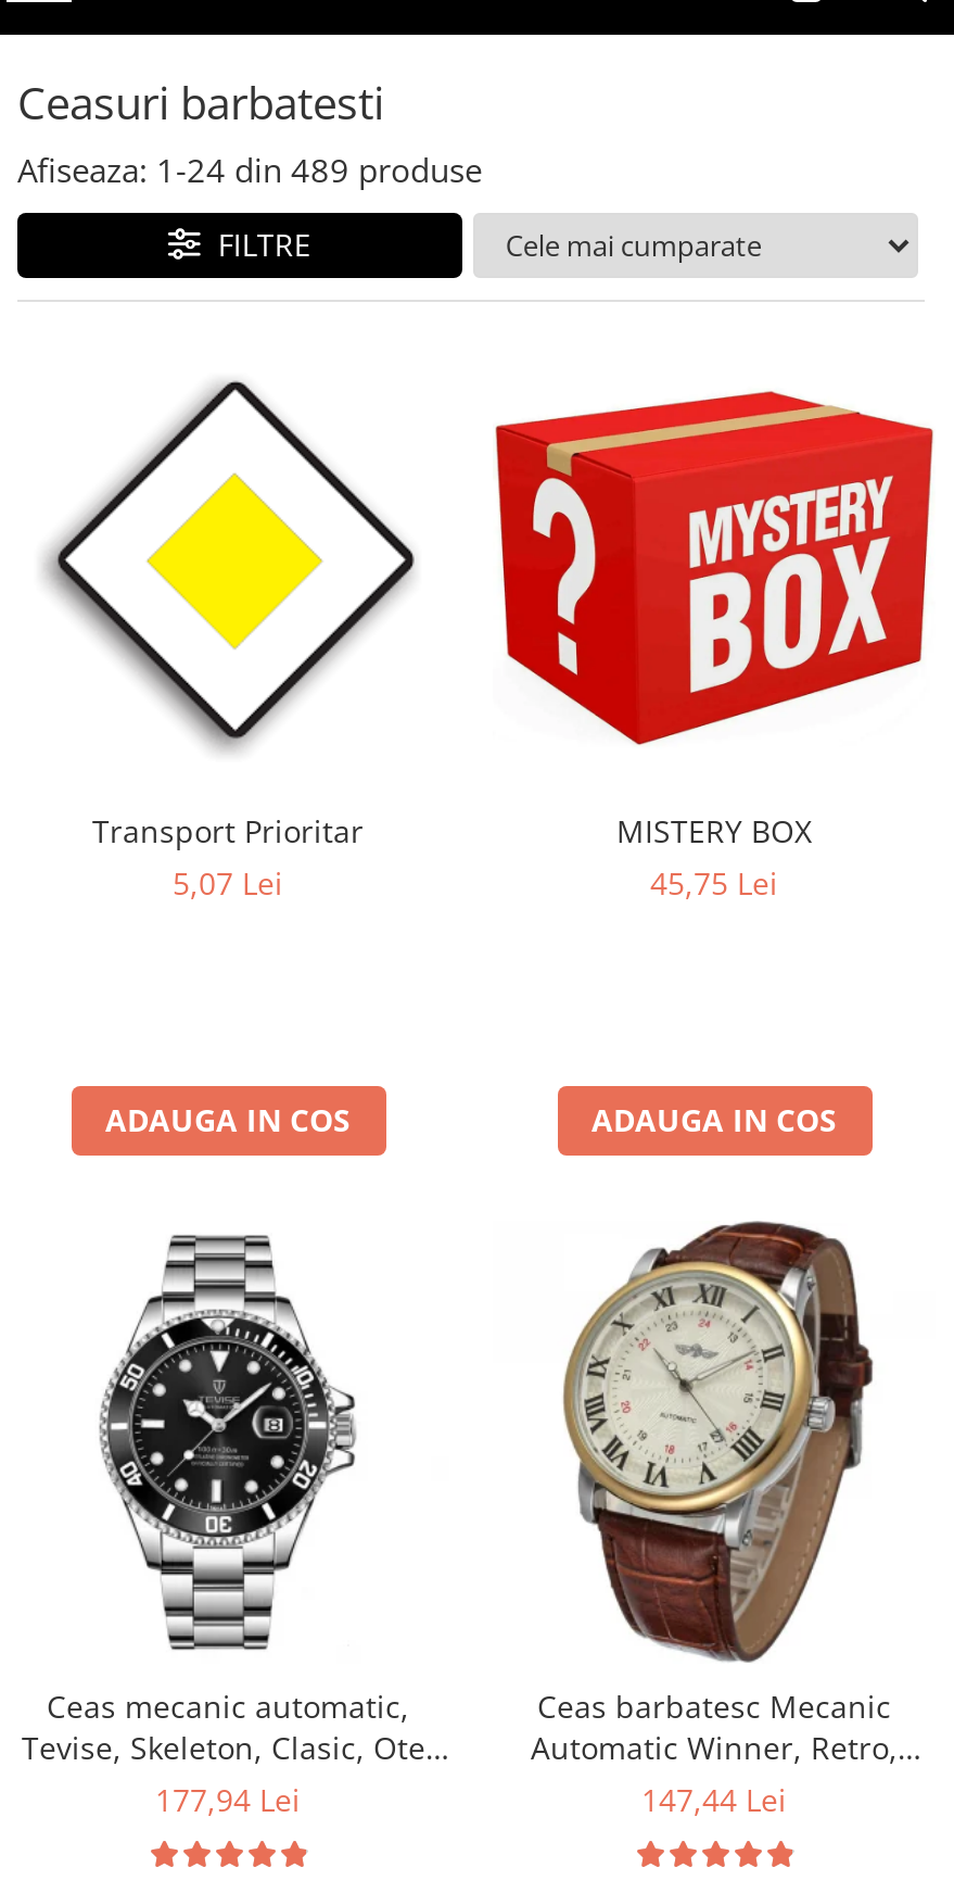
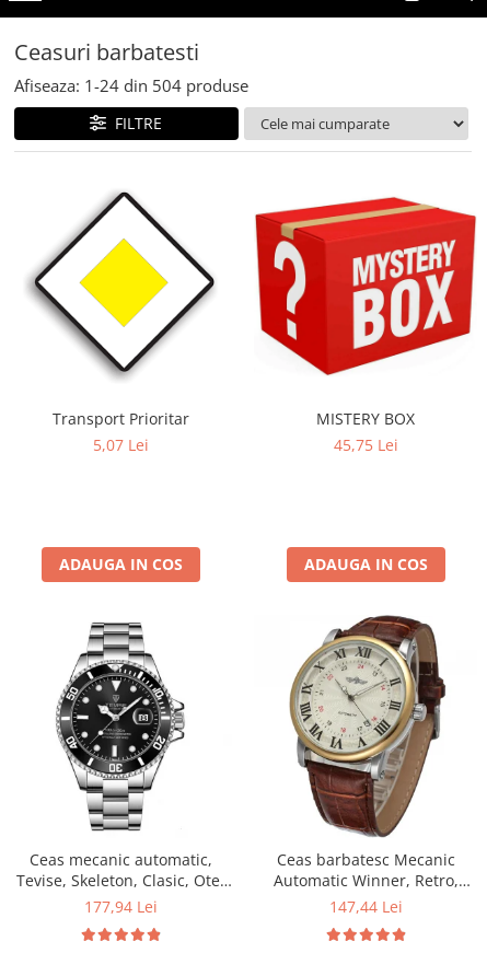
- Afiseaza: 1- 24 din 489 produse
+ Afiseaza: 1- 24 din 504 produse
